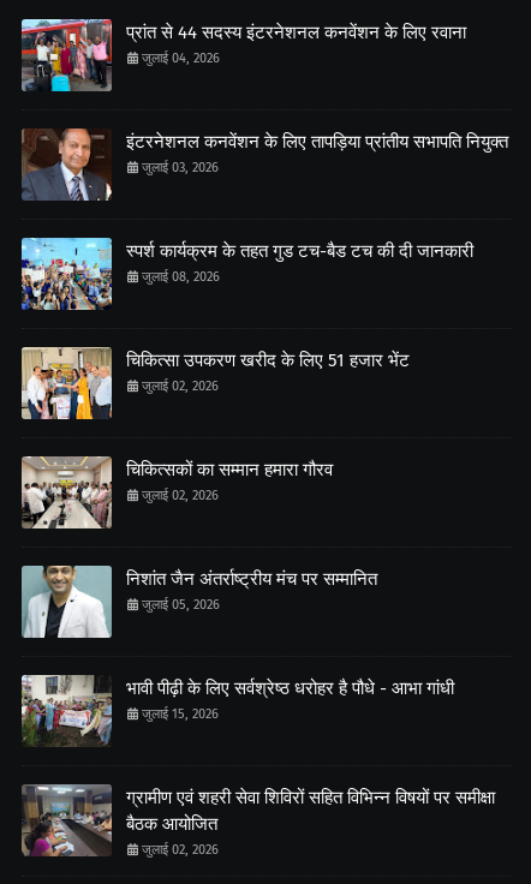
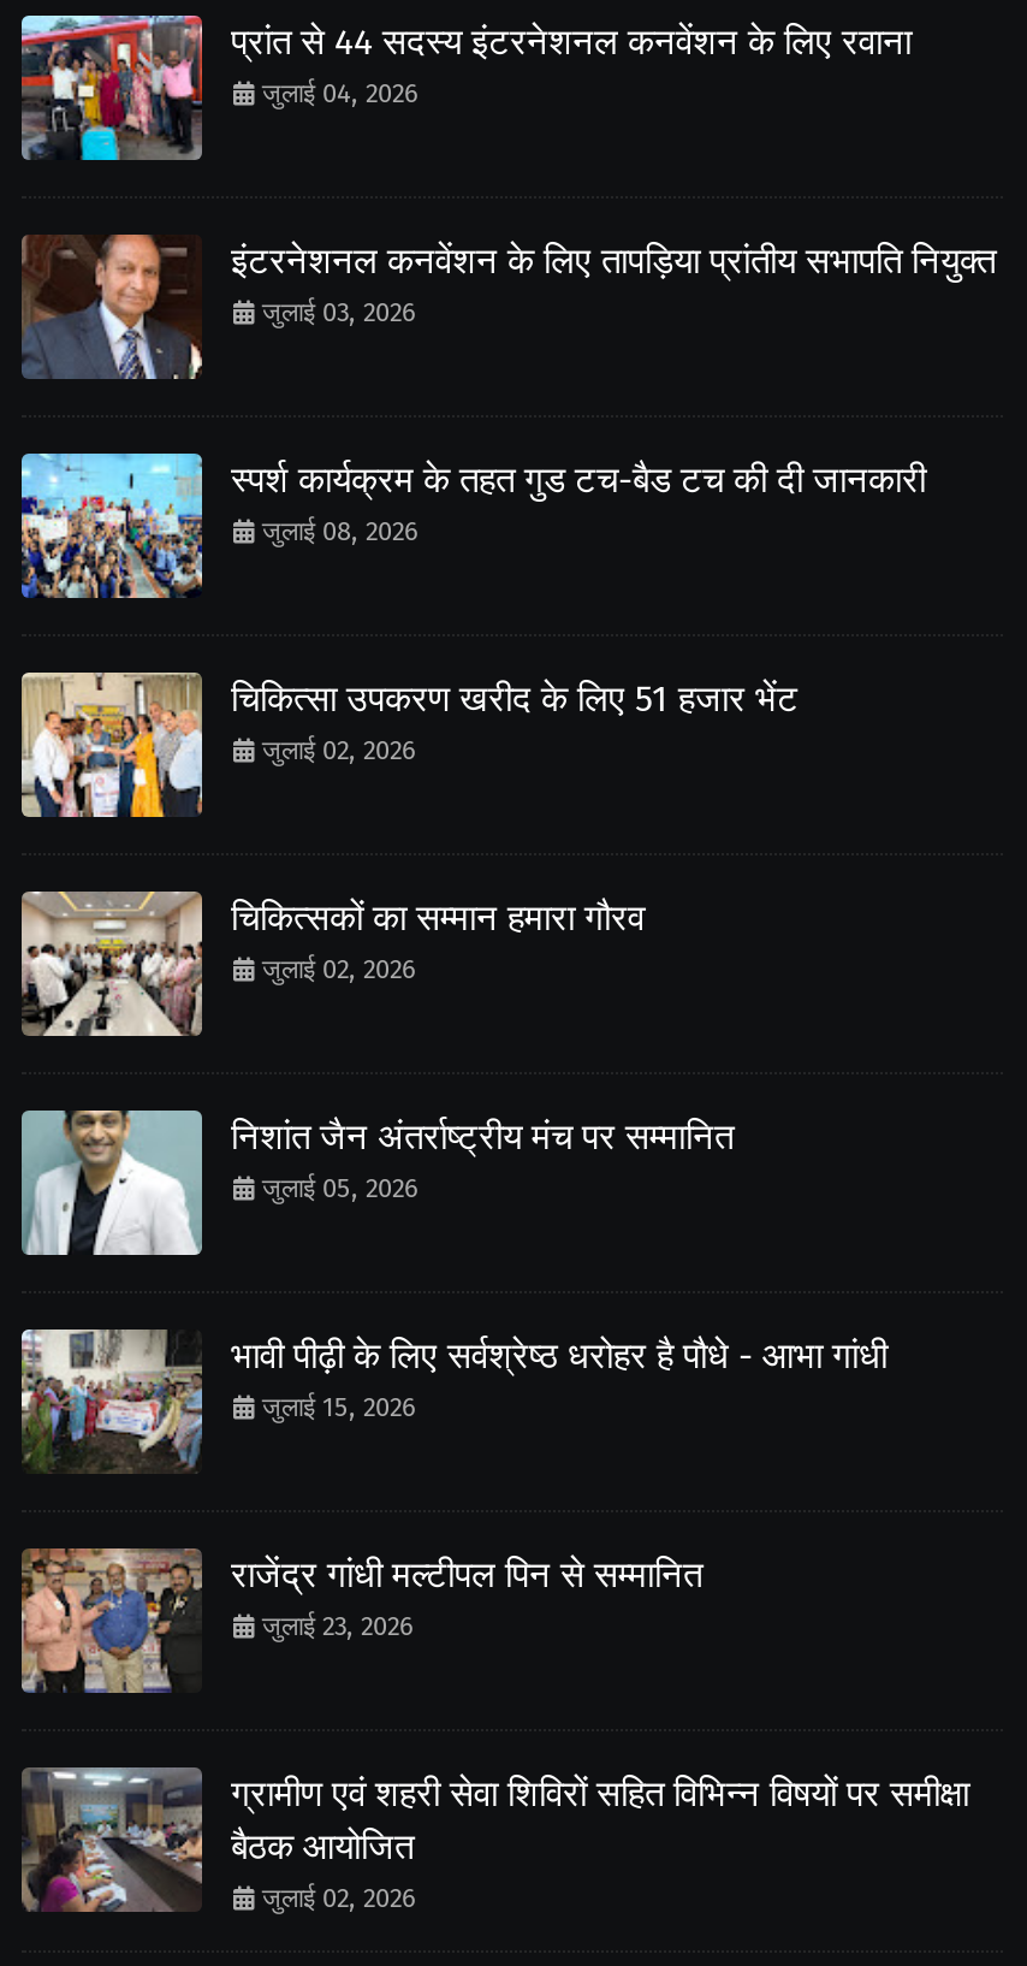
+ [image]
+ राजेंद्र गांधी मल्टीपल पिन से सम्मानित
+ जुलाई 23, 2026
